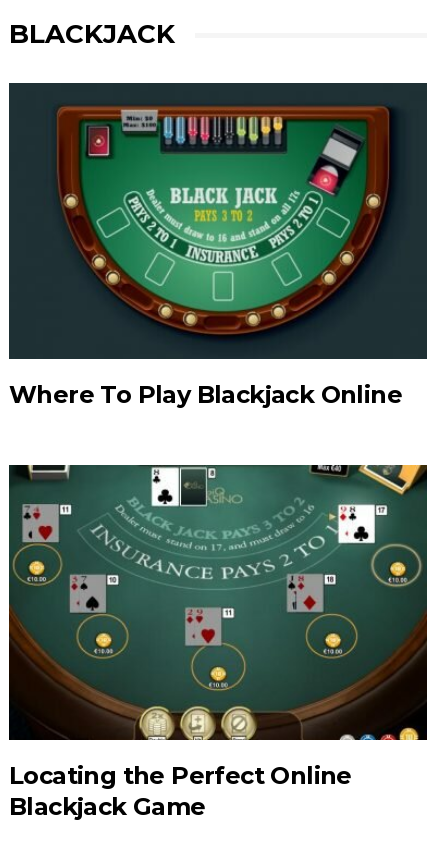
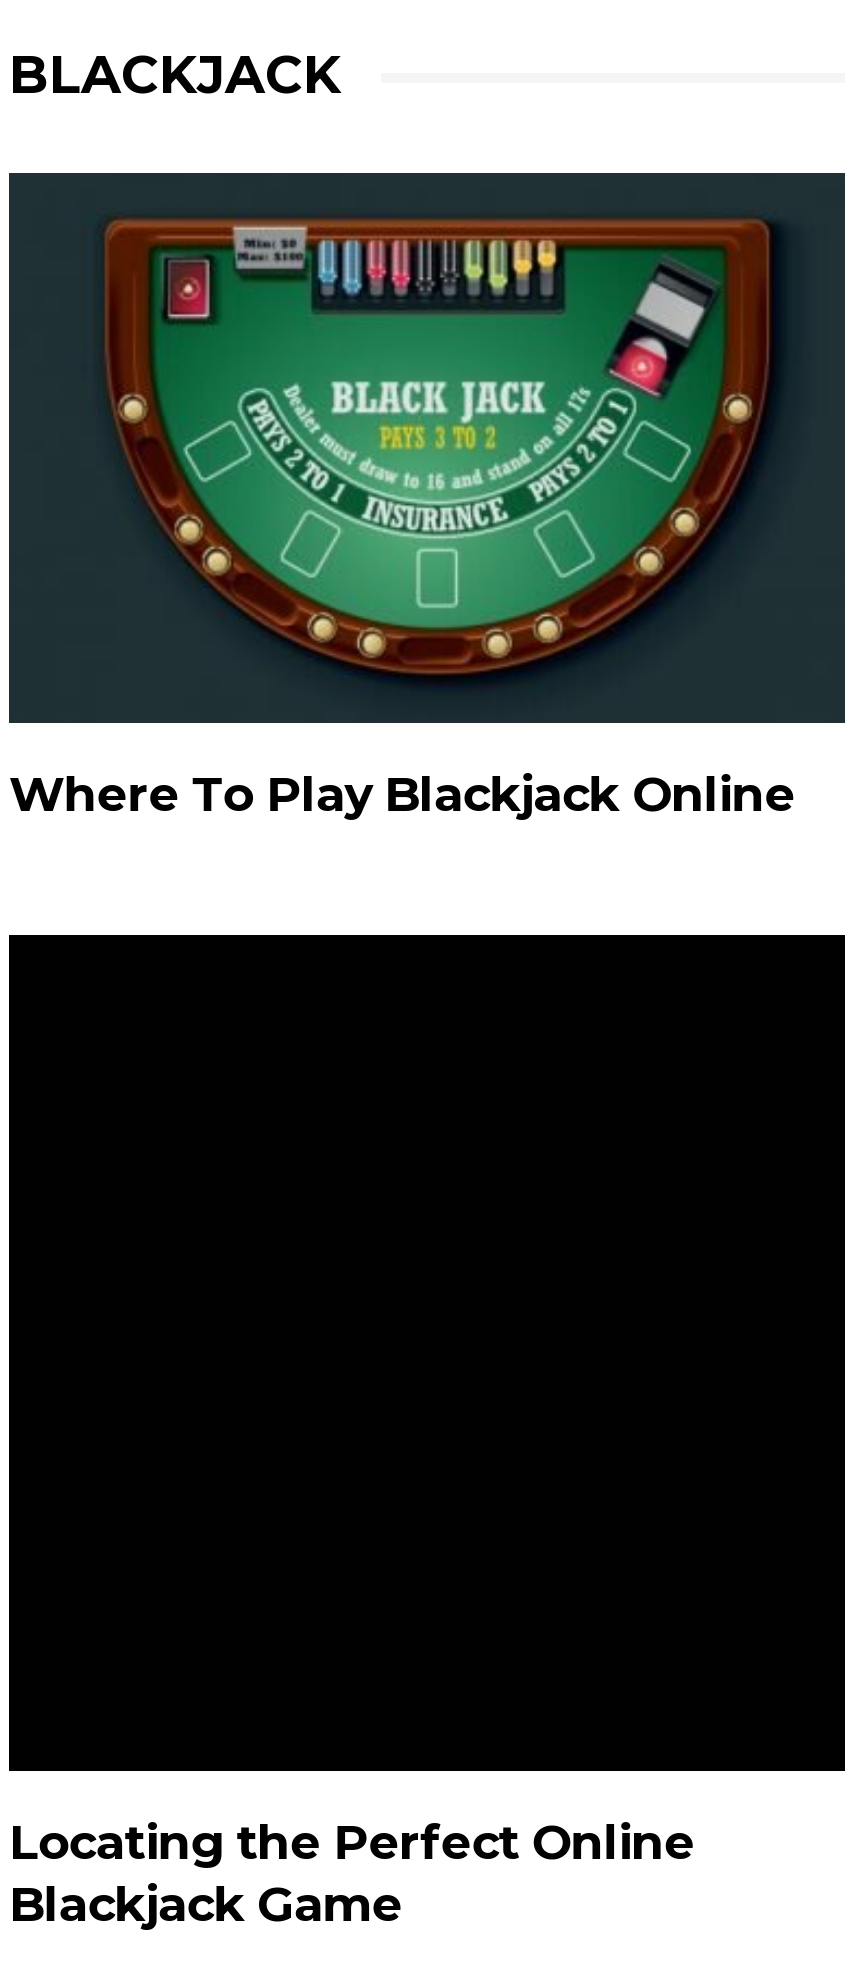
- [image]
